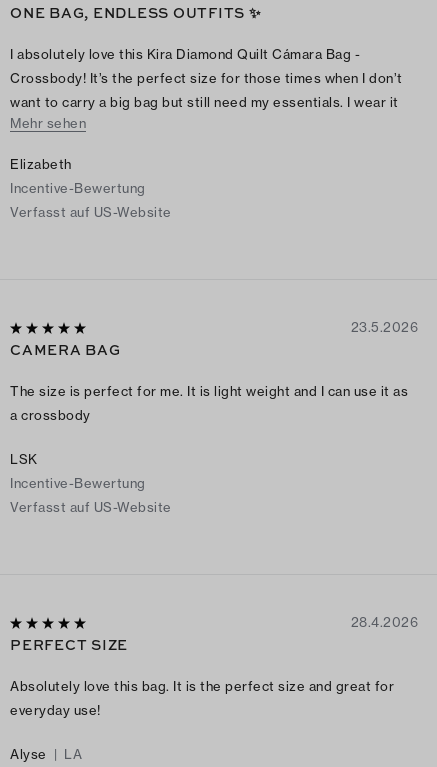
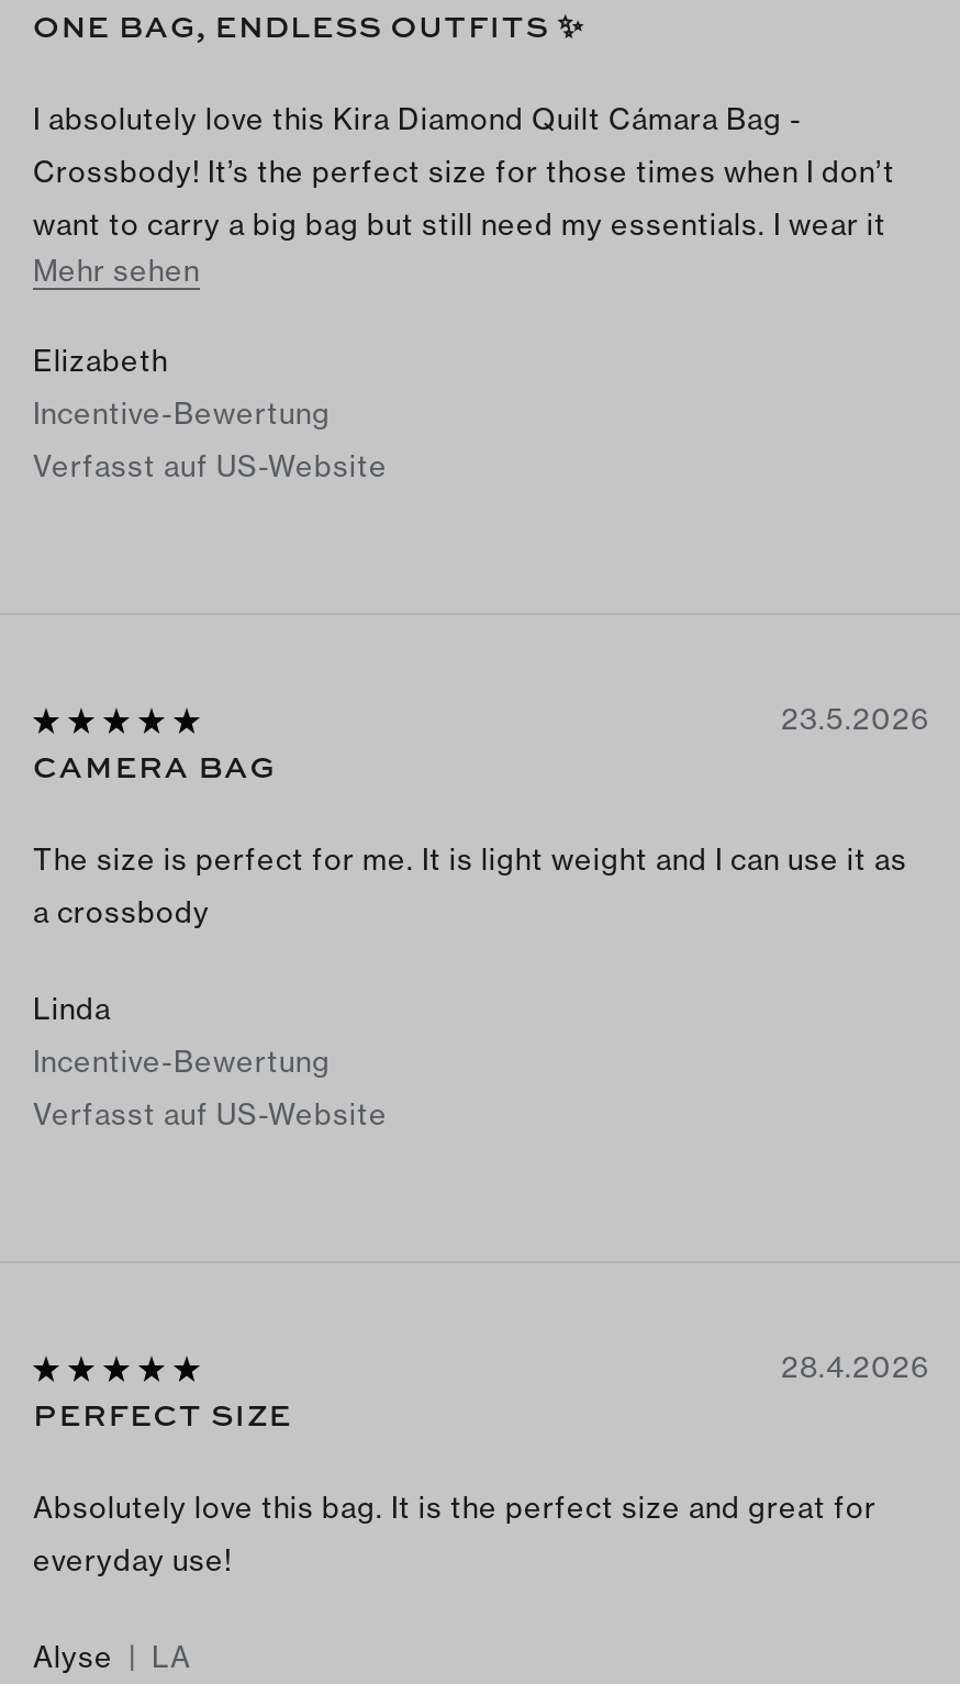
- LSK
+ Linda
